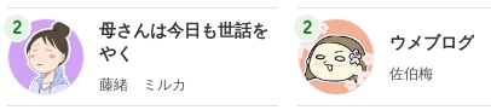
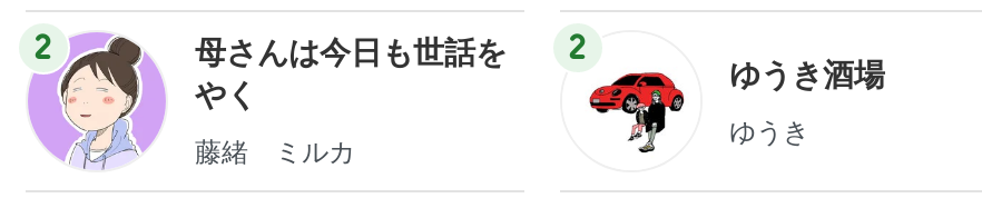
- [image]
- ウメブログ
+ [image]
+ ゆうき酒場

- 佐伯梅
+ ゆうき
